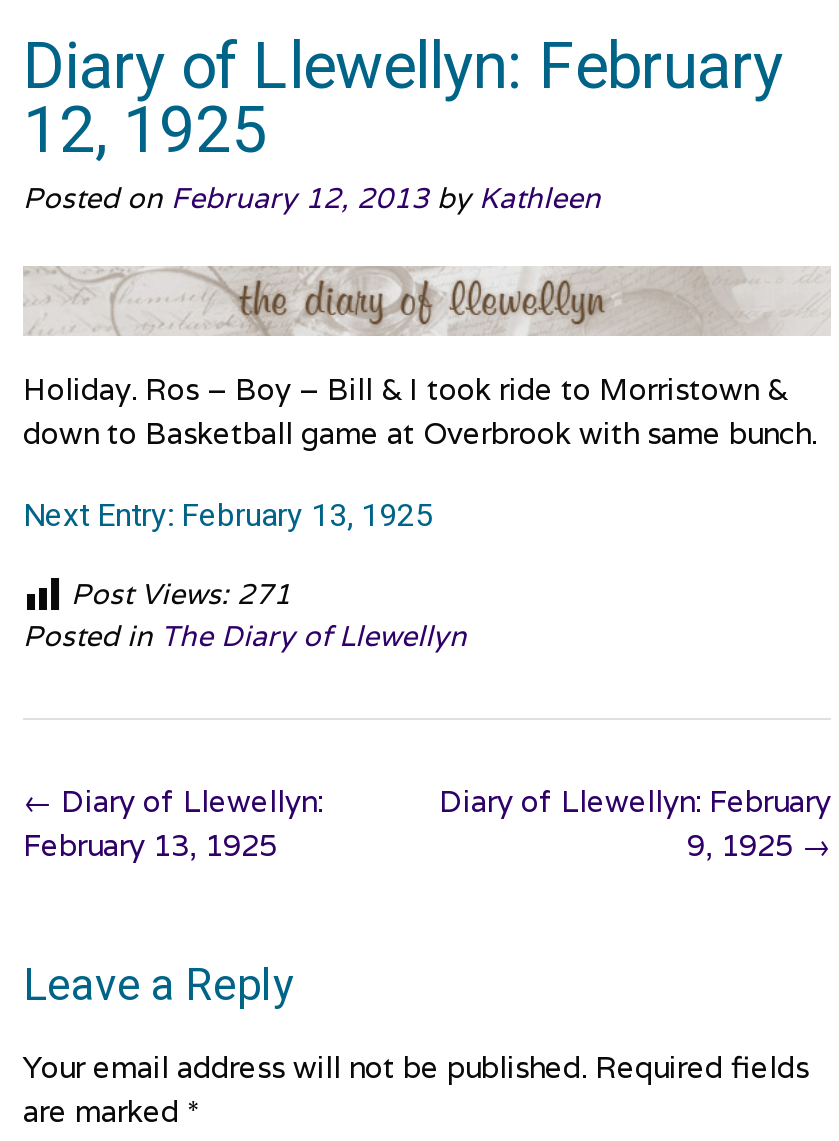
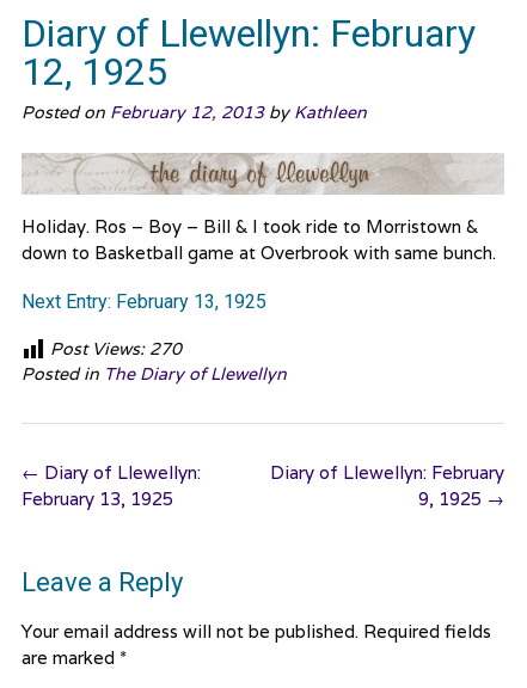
- Post Views: 271
+ Post Views: 270
